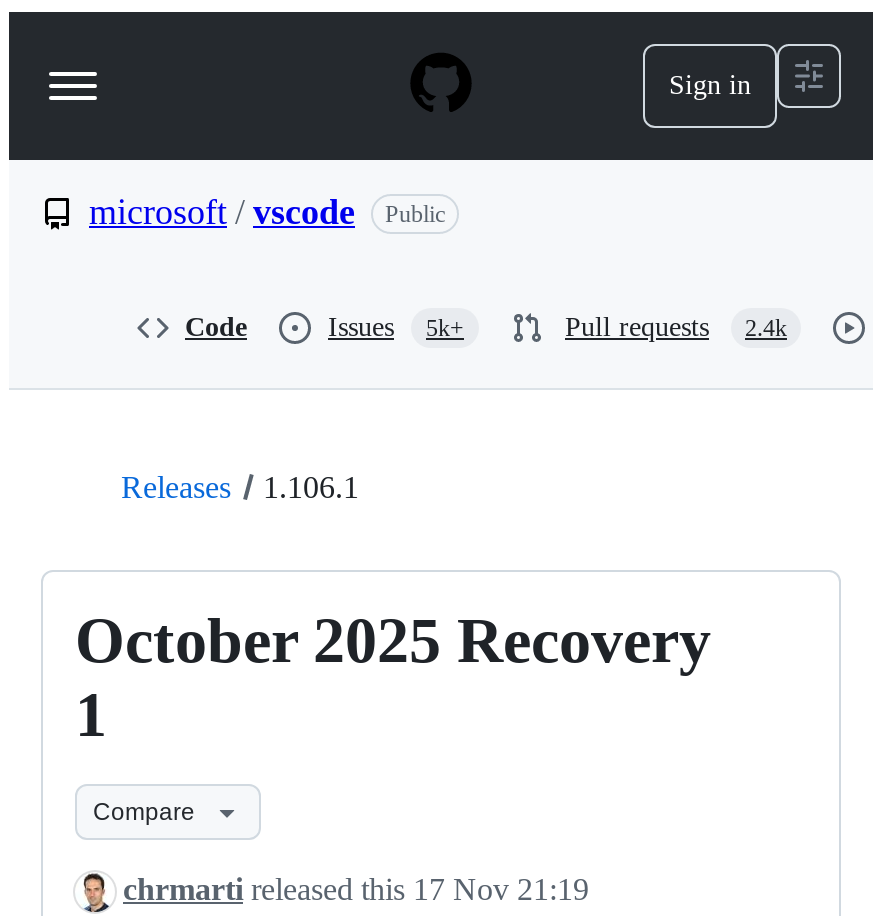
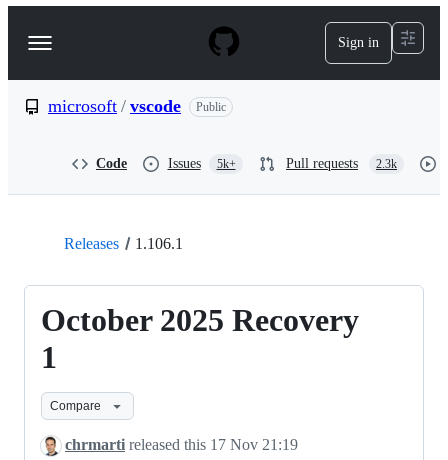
- Pull requests 2.4k
+ Pull requests 2.3k
